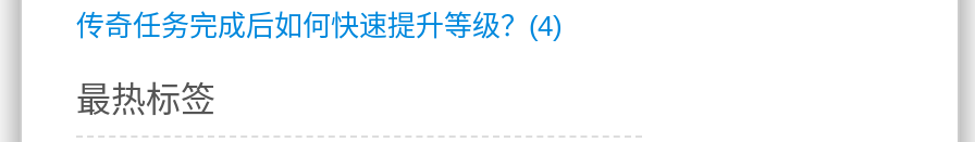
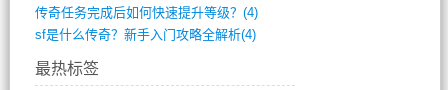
+ sf是什么传奇？新手入门攻略全解析(4)
